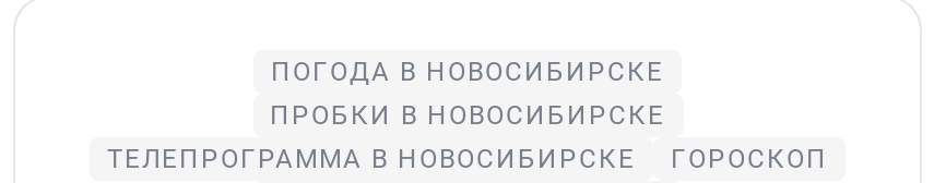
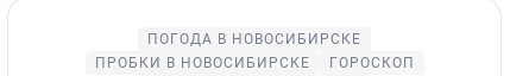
- ТЕЛЕПРОГРАММА В НОВОСИБИРСКЕ
